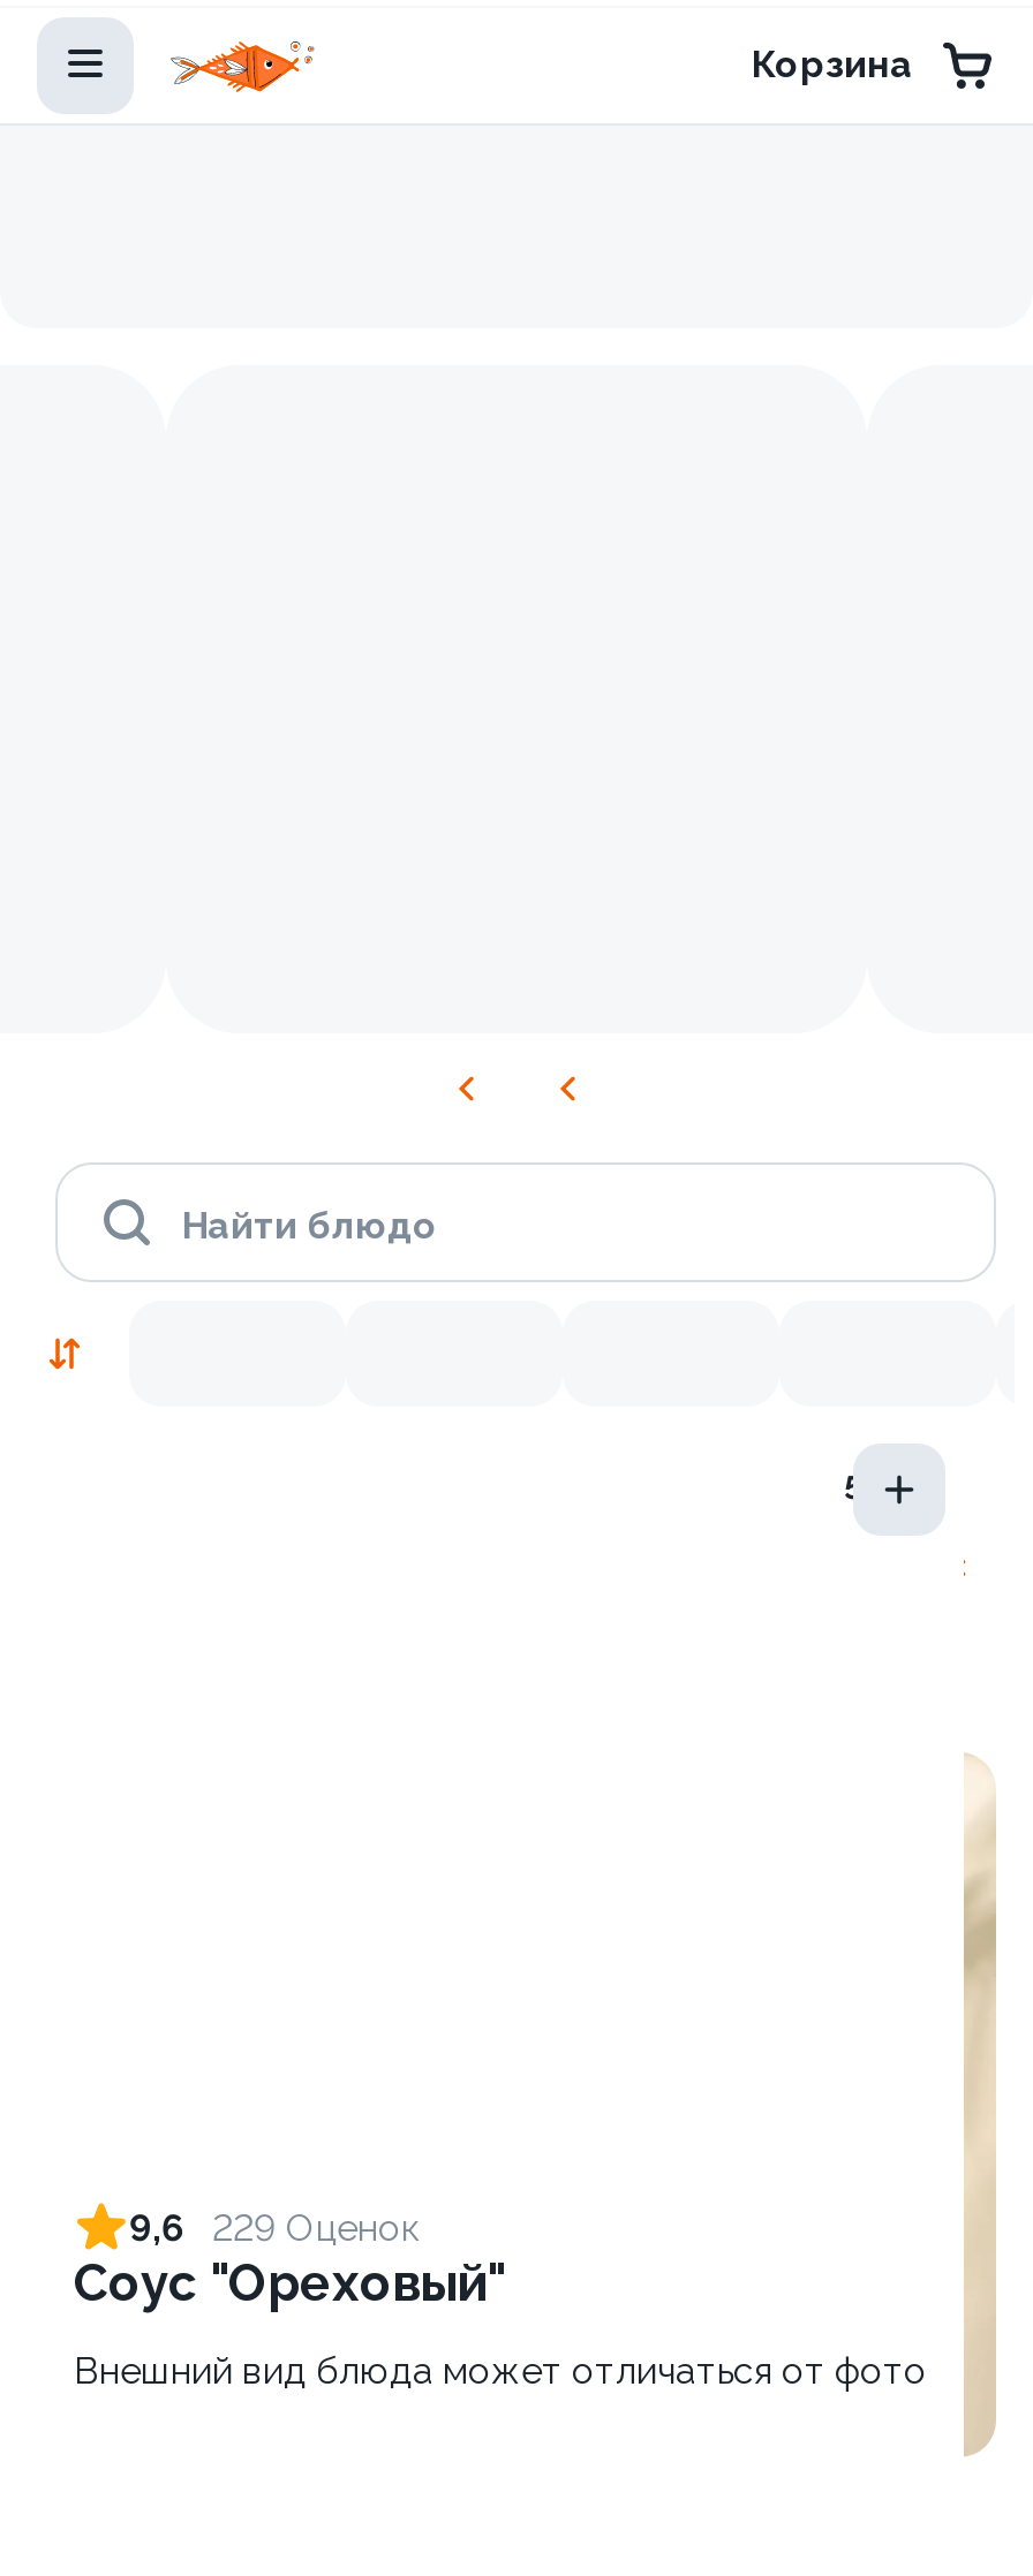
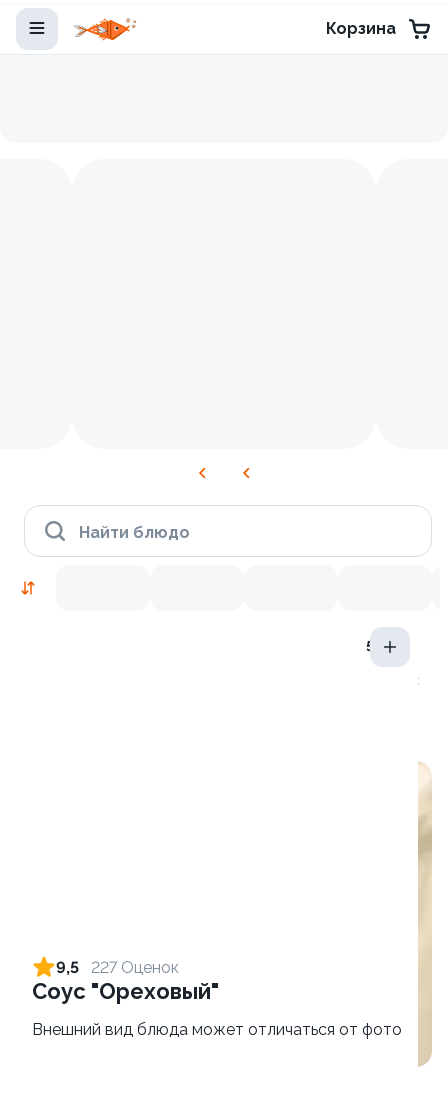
- 9,6
+ 9,5

- 229 Оценок
+ 227 Оценок
